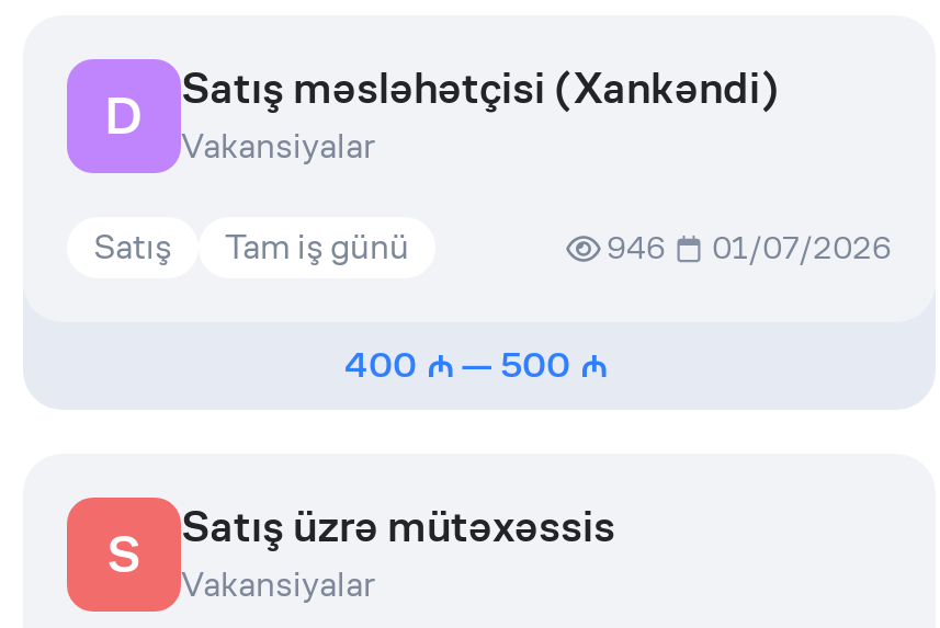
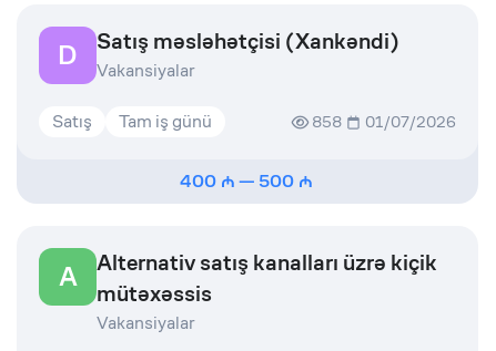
- 946 01/07/2026
+ 858 01/07/2026

- S
- Satış üzrə mütəxəssis
+ A
+ Alternativ satış kanalları üzrə kiçik
+ mütəxəssis
